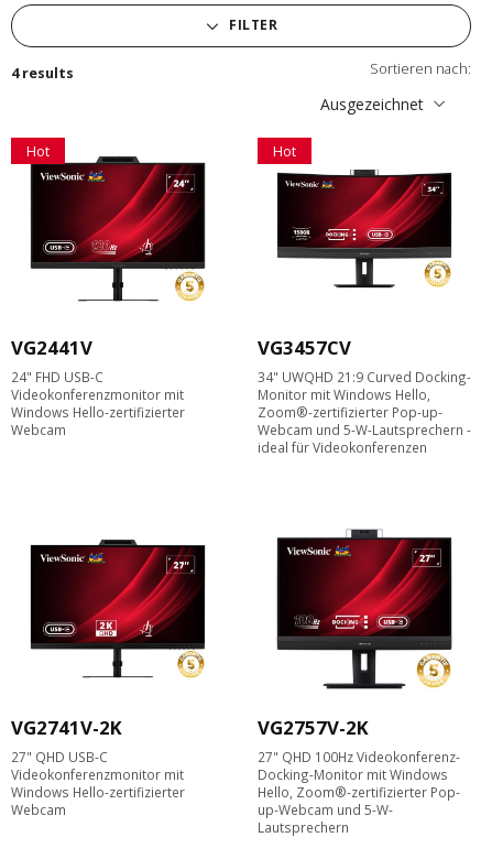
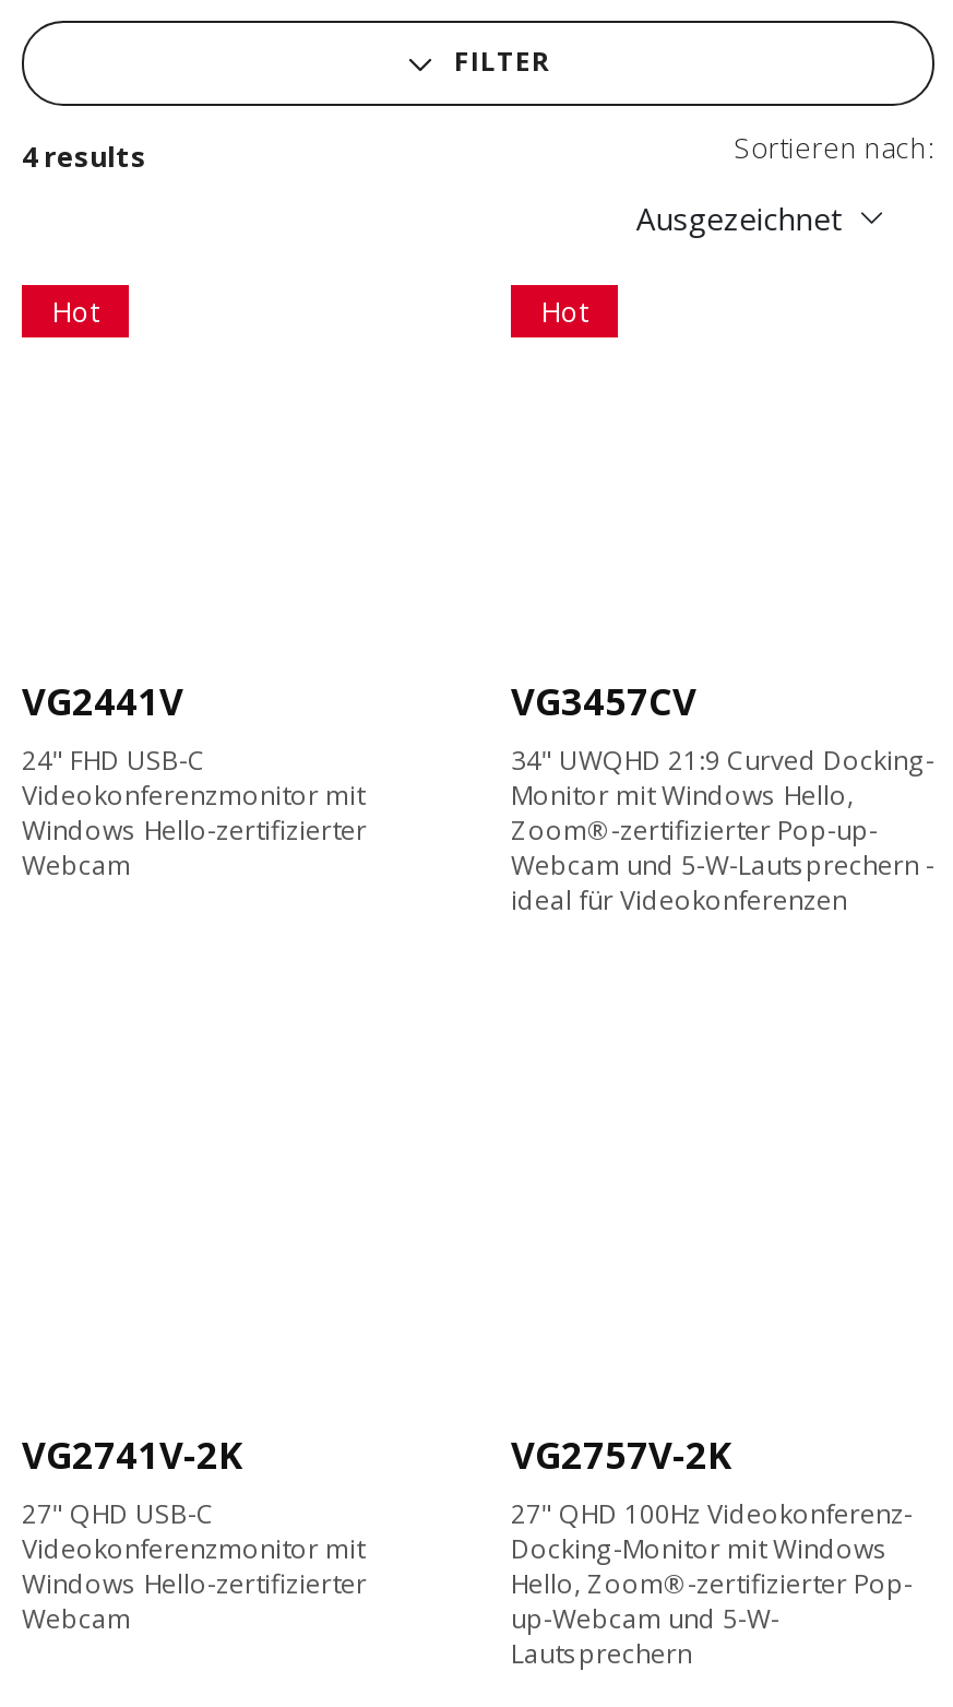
- [image]

- [image]

- [image]

- [image]
